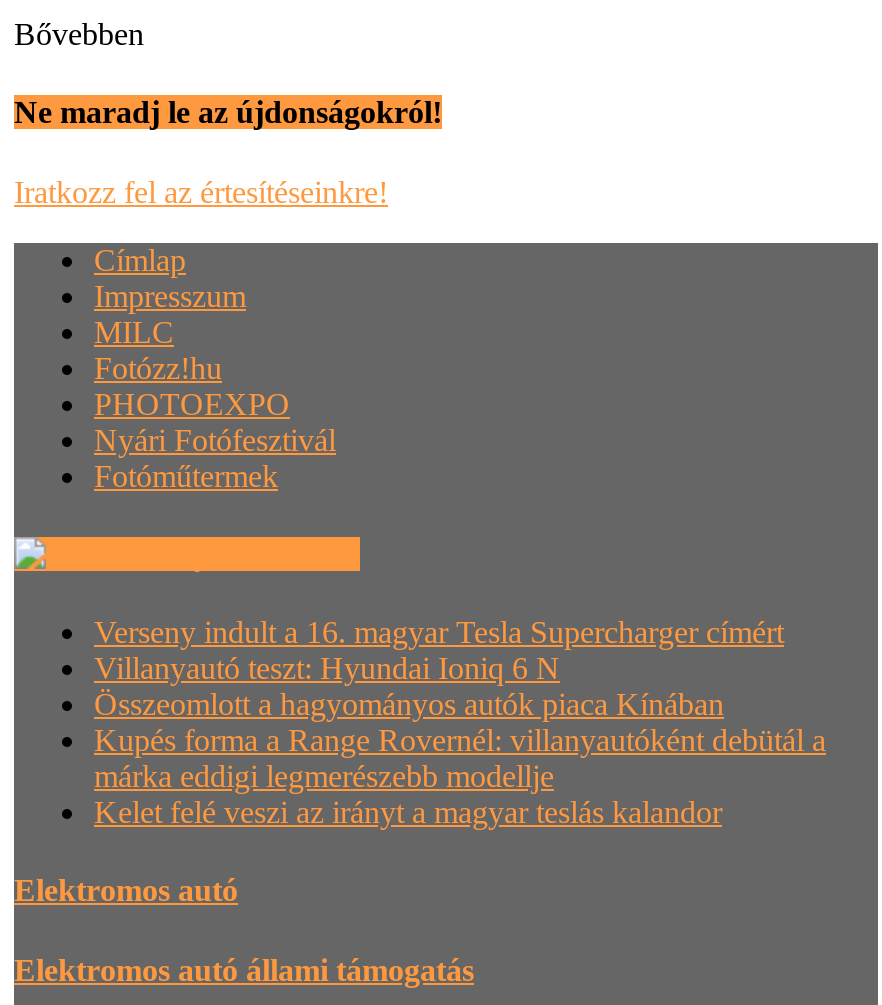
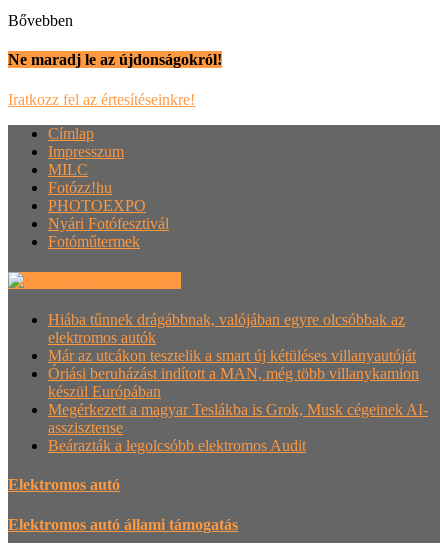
- Verseny indult a 16. magyar Tesla Supercharger címért
- Villanyautó teszt: Hyundai Ioniq 6 N
- Összeomlott a hagyományos autók piaca Kínában
- Kupés forma a Range Rovernél: villanyautóként debütál a
- márka eddigi legmerészebb modellje
- Kelet felé veszi az irányt a magyar teslás kalandor
+ Hiába tűnnek drágábbnak, valójában egyre olcsóbbak az
+ elektromos autók
+ Már az utcákon tesztelik a smart új kétüléses villanyautóját
+ Óriási beruházást indított a MAN, még több villanykamion
+ készül Európában
+ Megérkezett a magyar Teslákba is Grok, Musk cégeinek AI-
+ asszisztense
+ Beárazták a legolcsóbb elektromos Audit
